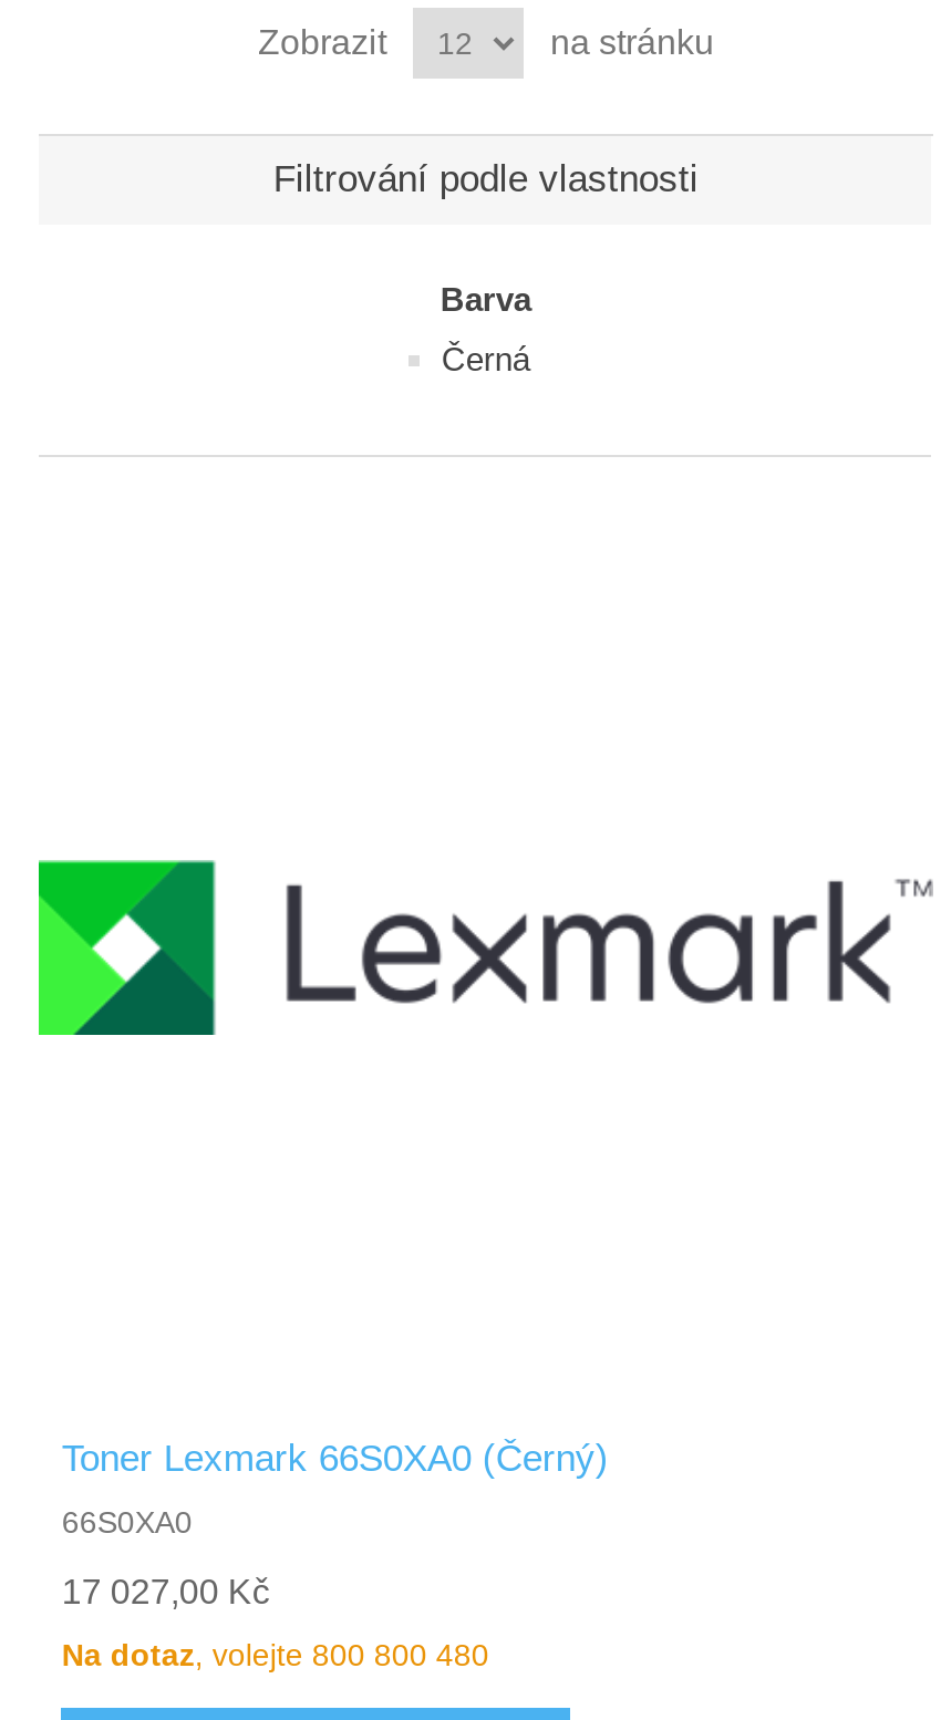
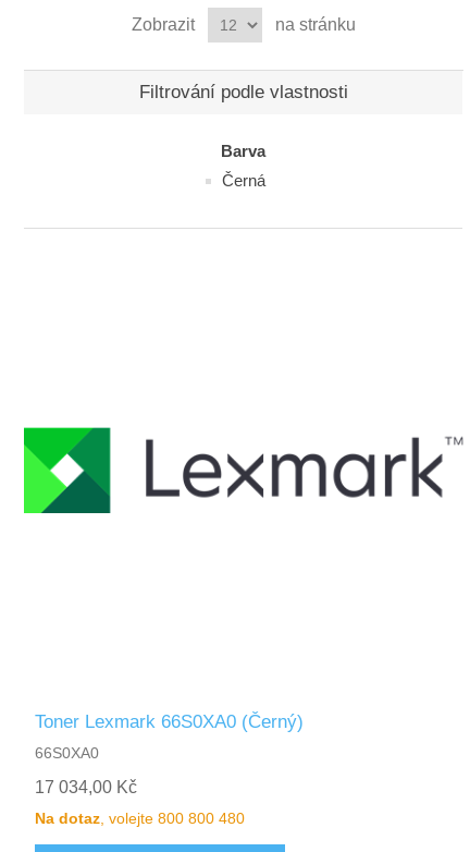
- 17 027,00 Kč
+ 17 034,00 Kč
